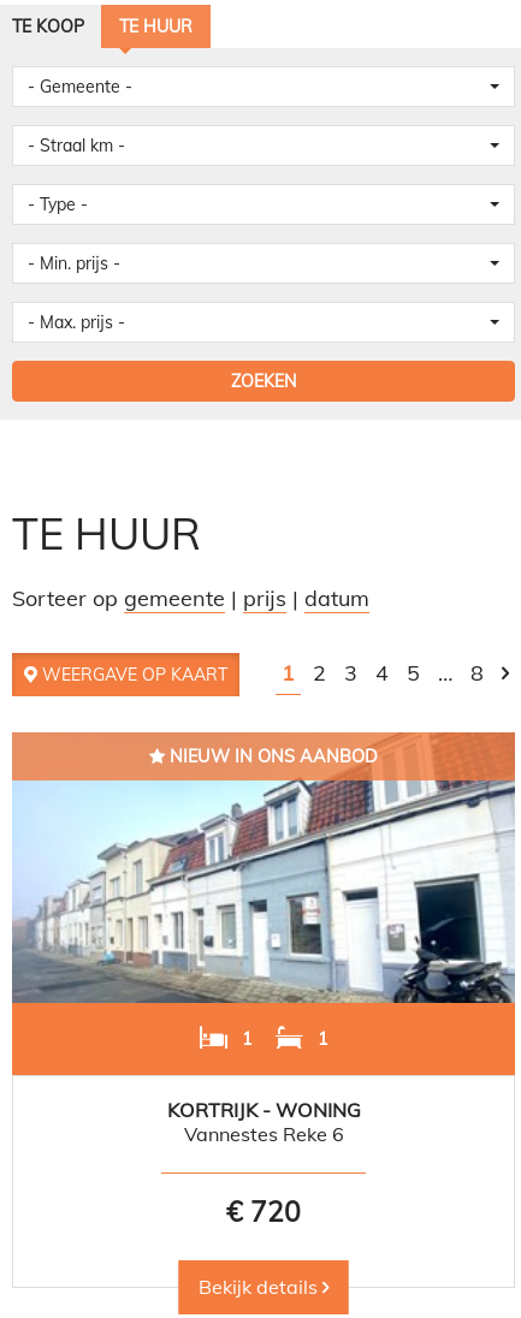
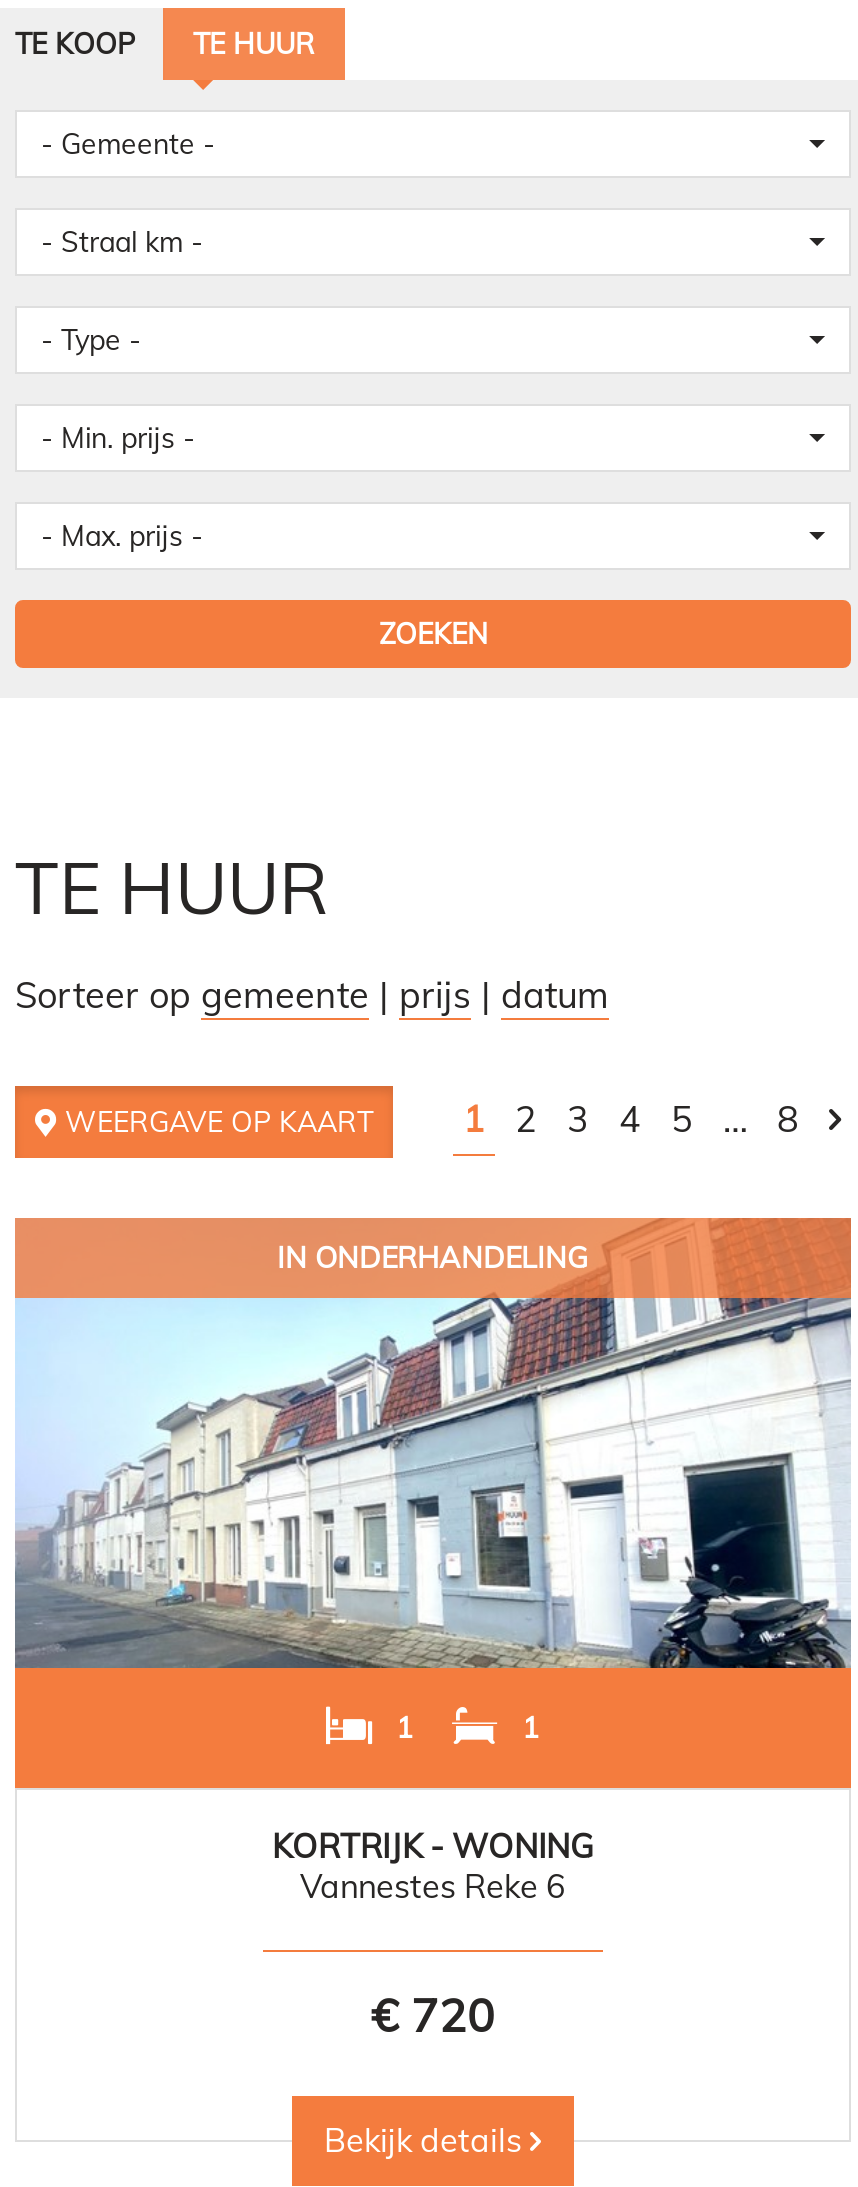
- NIEUW IN ONS AANBOD
+ IN ONDERHANDELING
